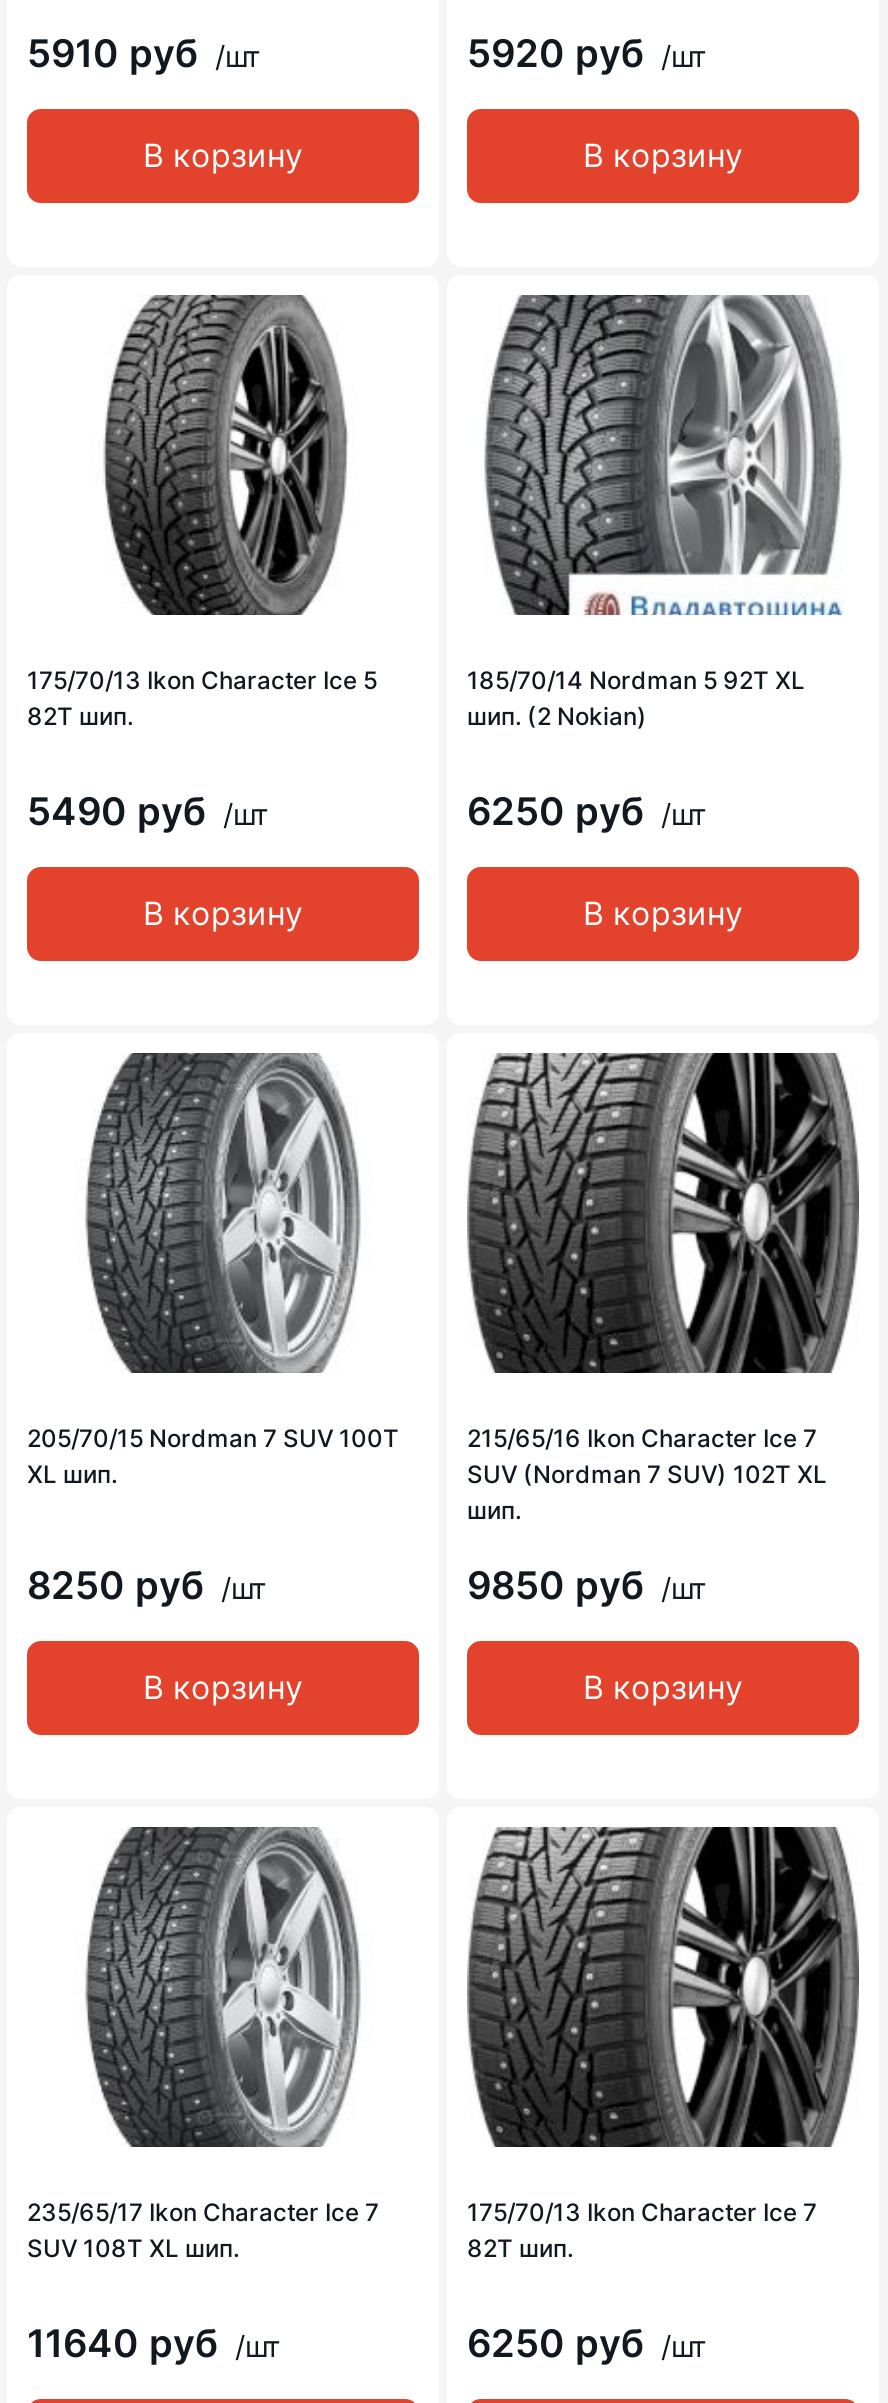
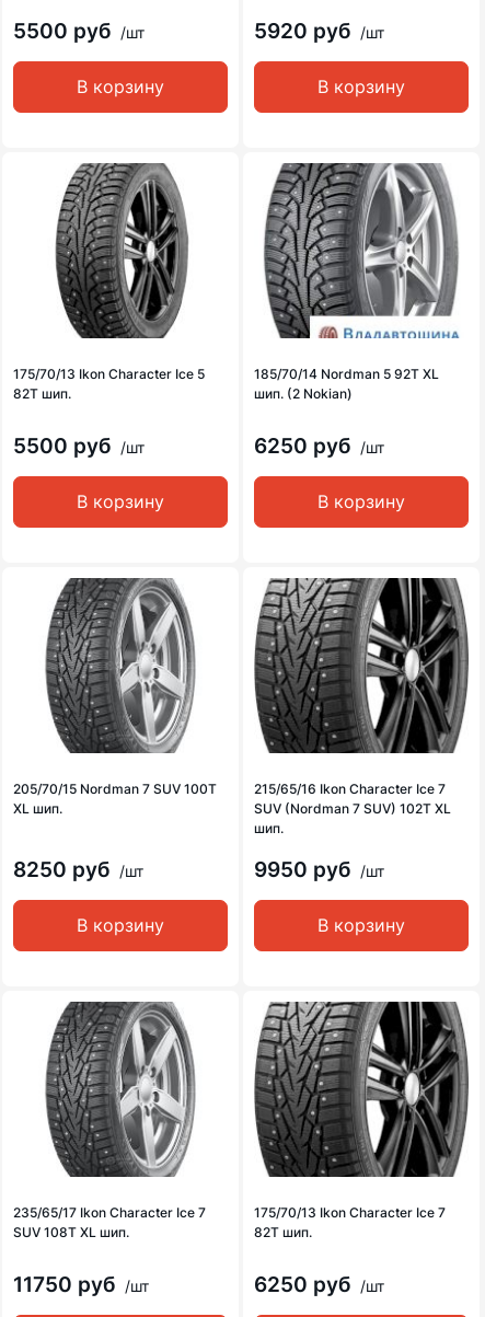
- 5910 руб /шт
+ 5500 руб /шт

- 5490 руб /шт
+ 5500 руб /шт

- 9850 руб /шт
+ 9950 руб /шт

- 11640 руб /шт
+ 11750 руб /шт
